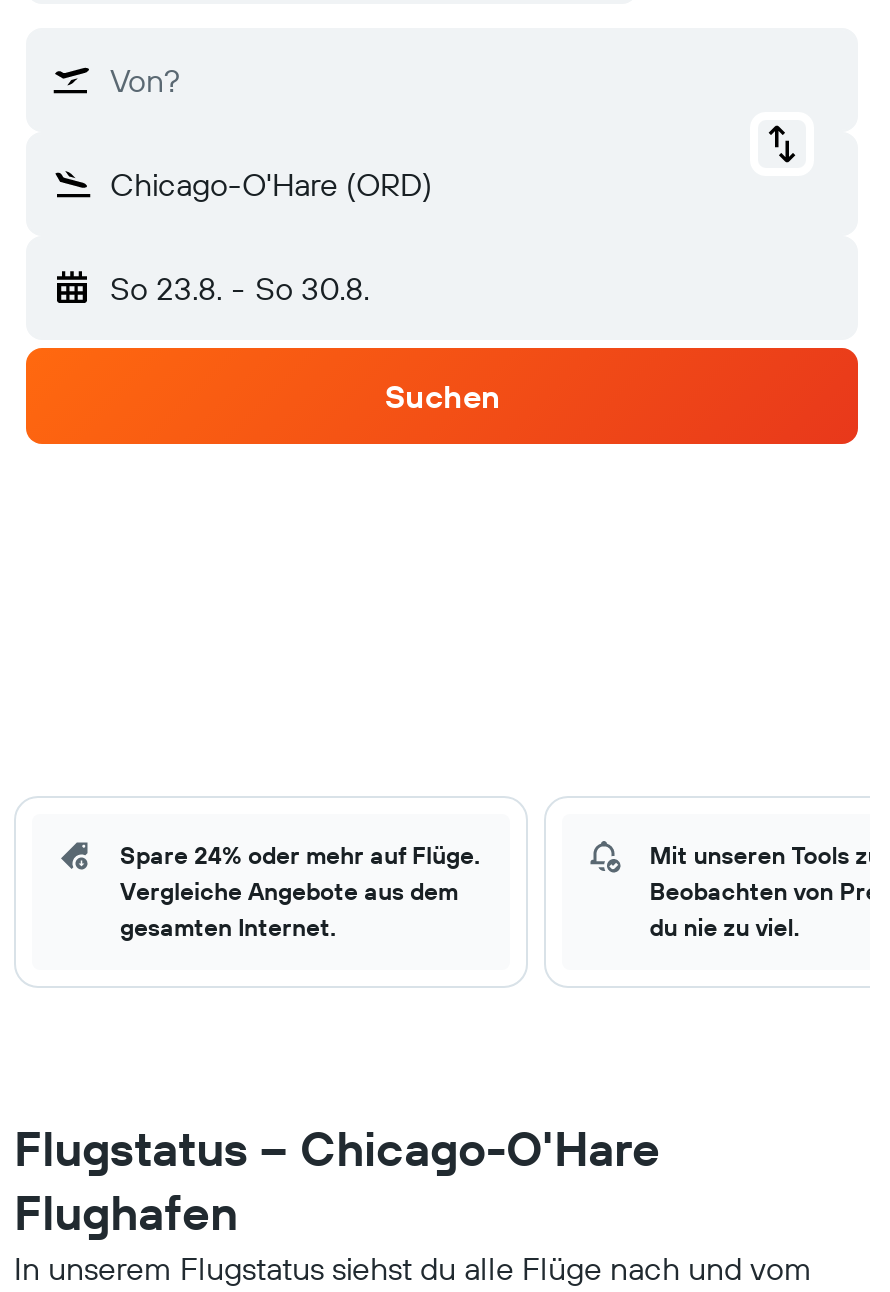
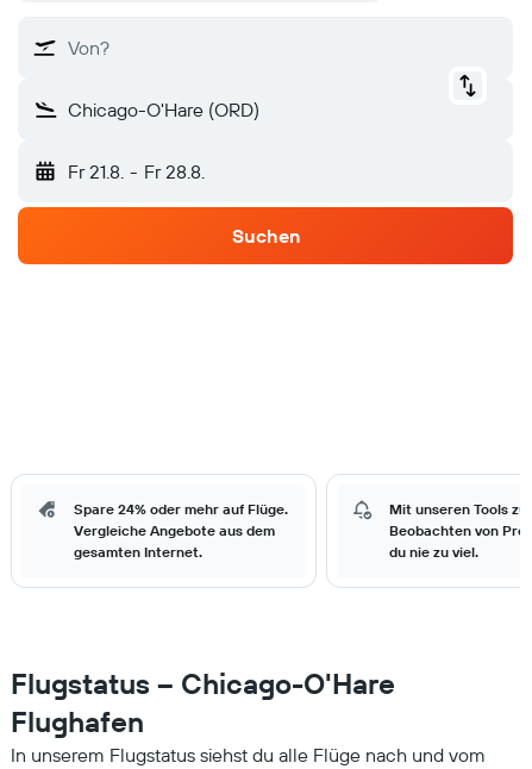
- So 23.8. - So 30.8.
+ Fr 21.8. - Fr 28.8.
